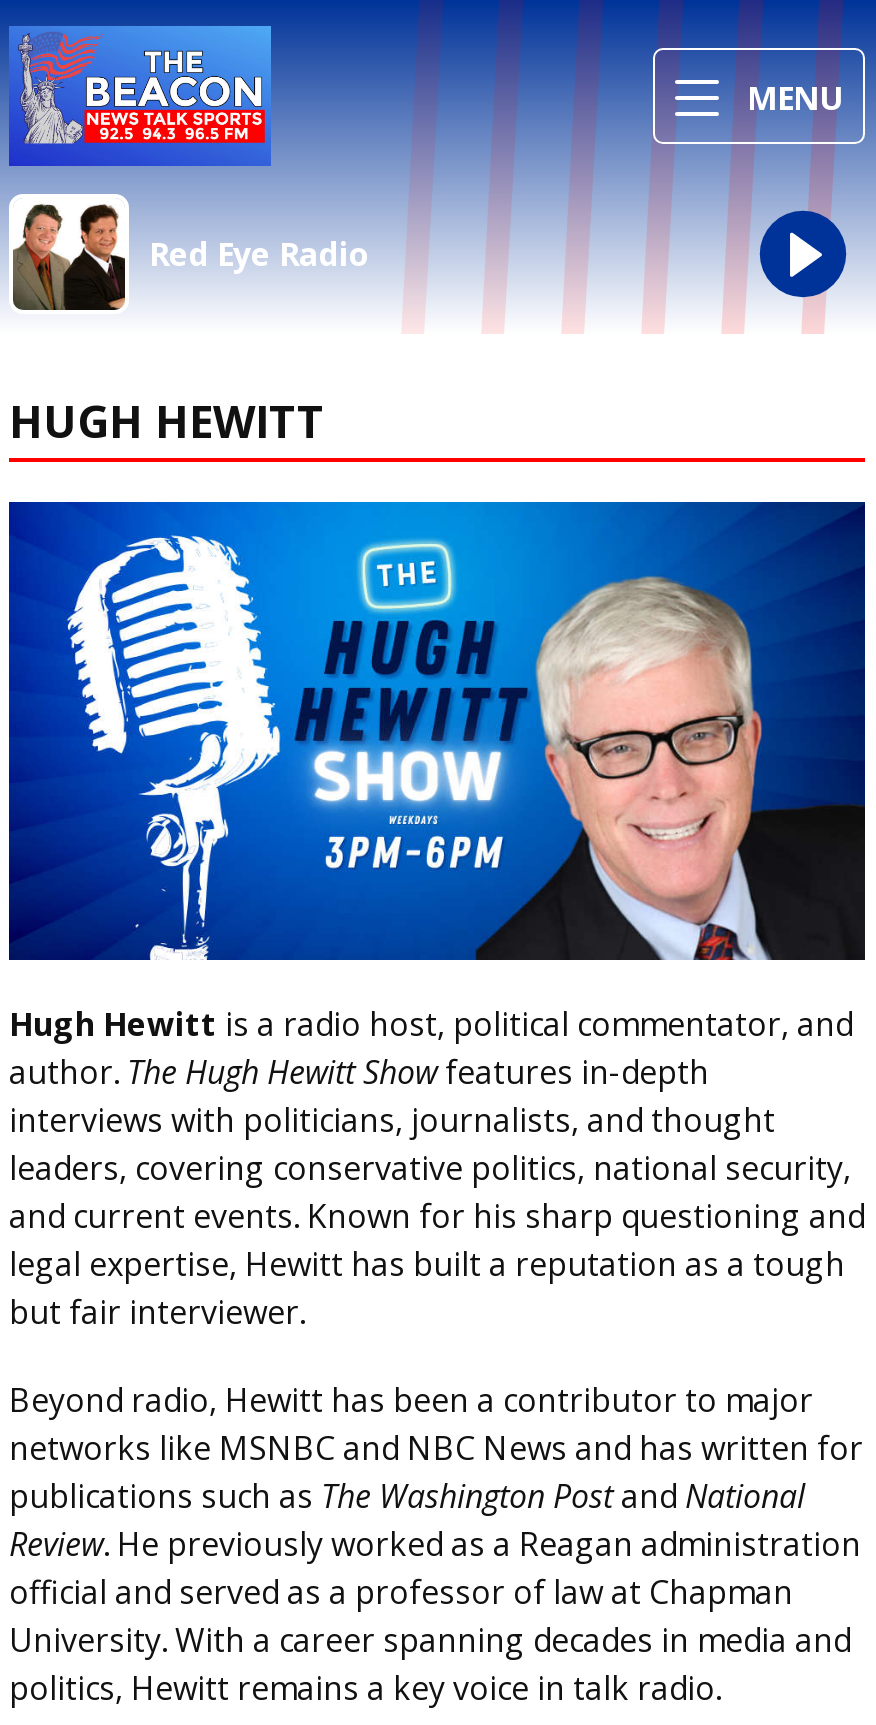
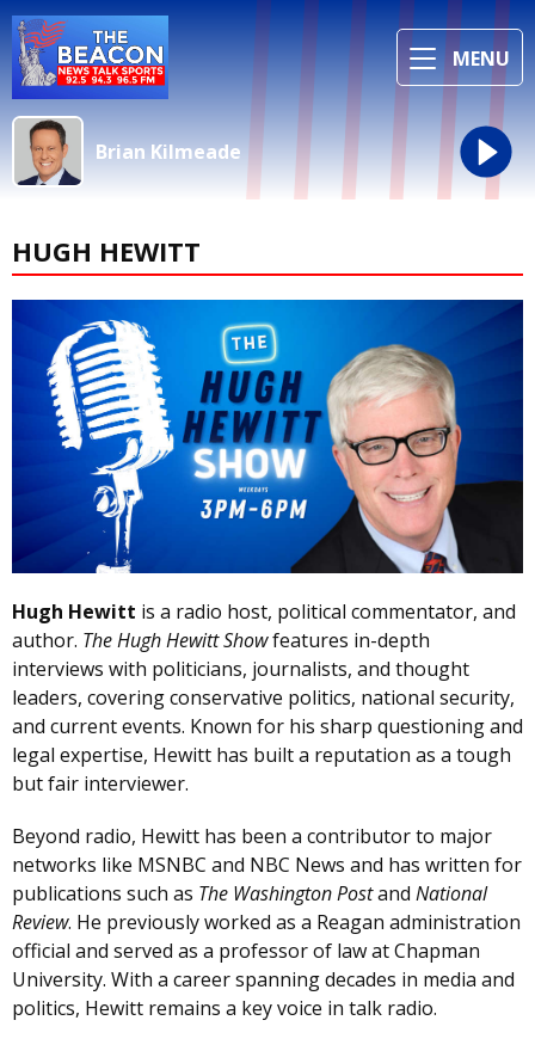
- [image]
- Red Eye Radio
+ [image]
+ Brian Kilmeade
